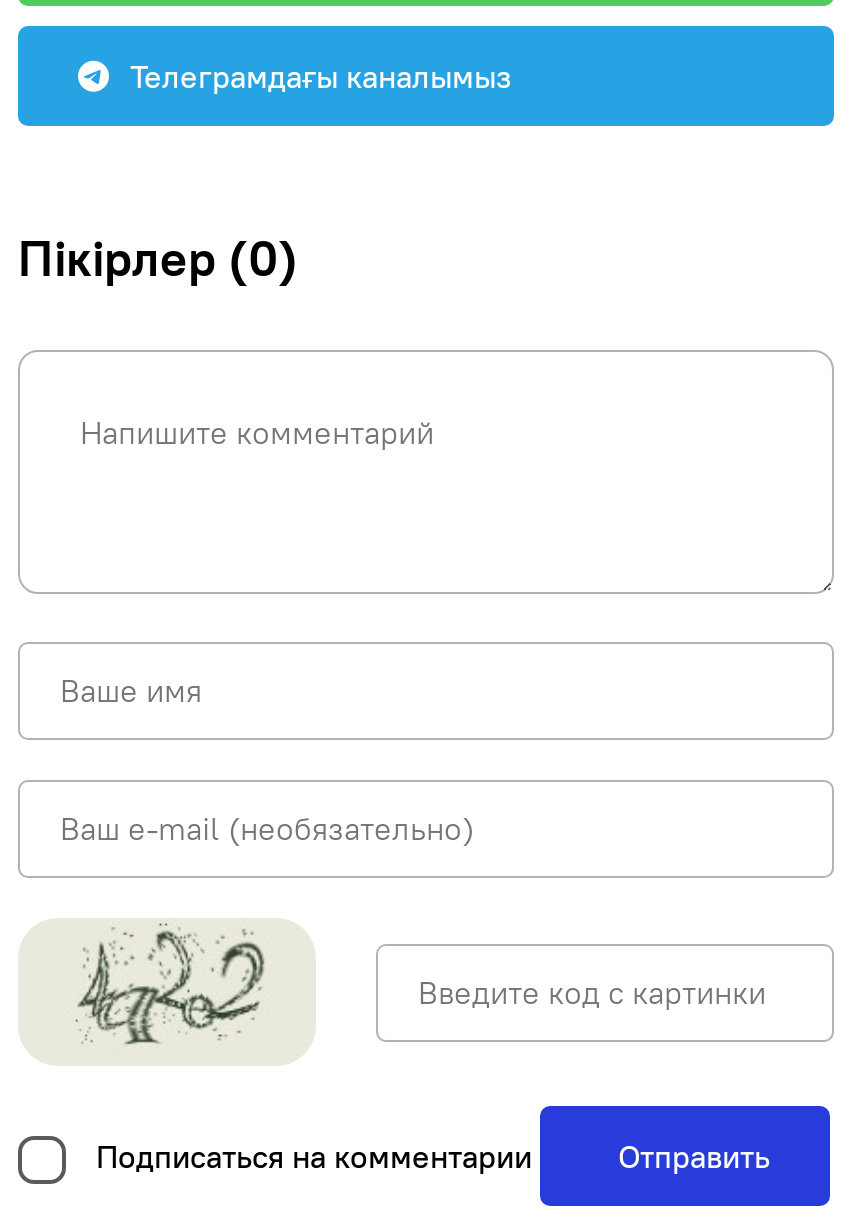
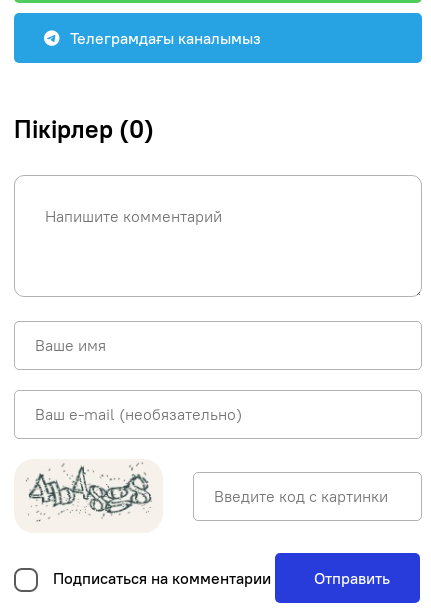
- [image]
+ [image]
